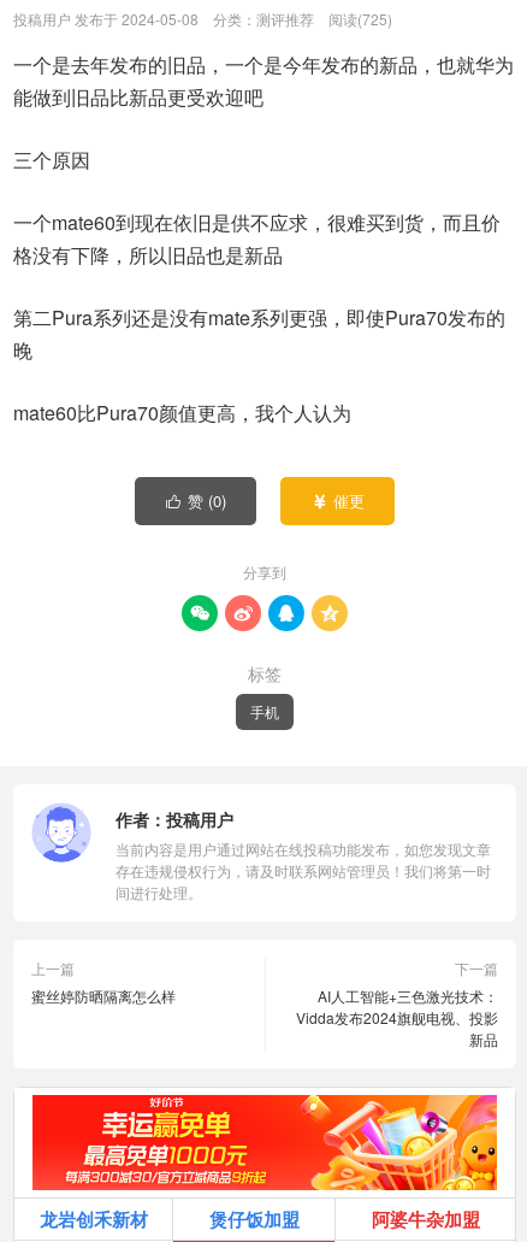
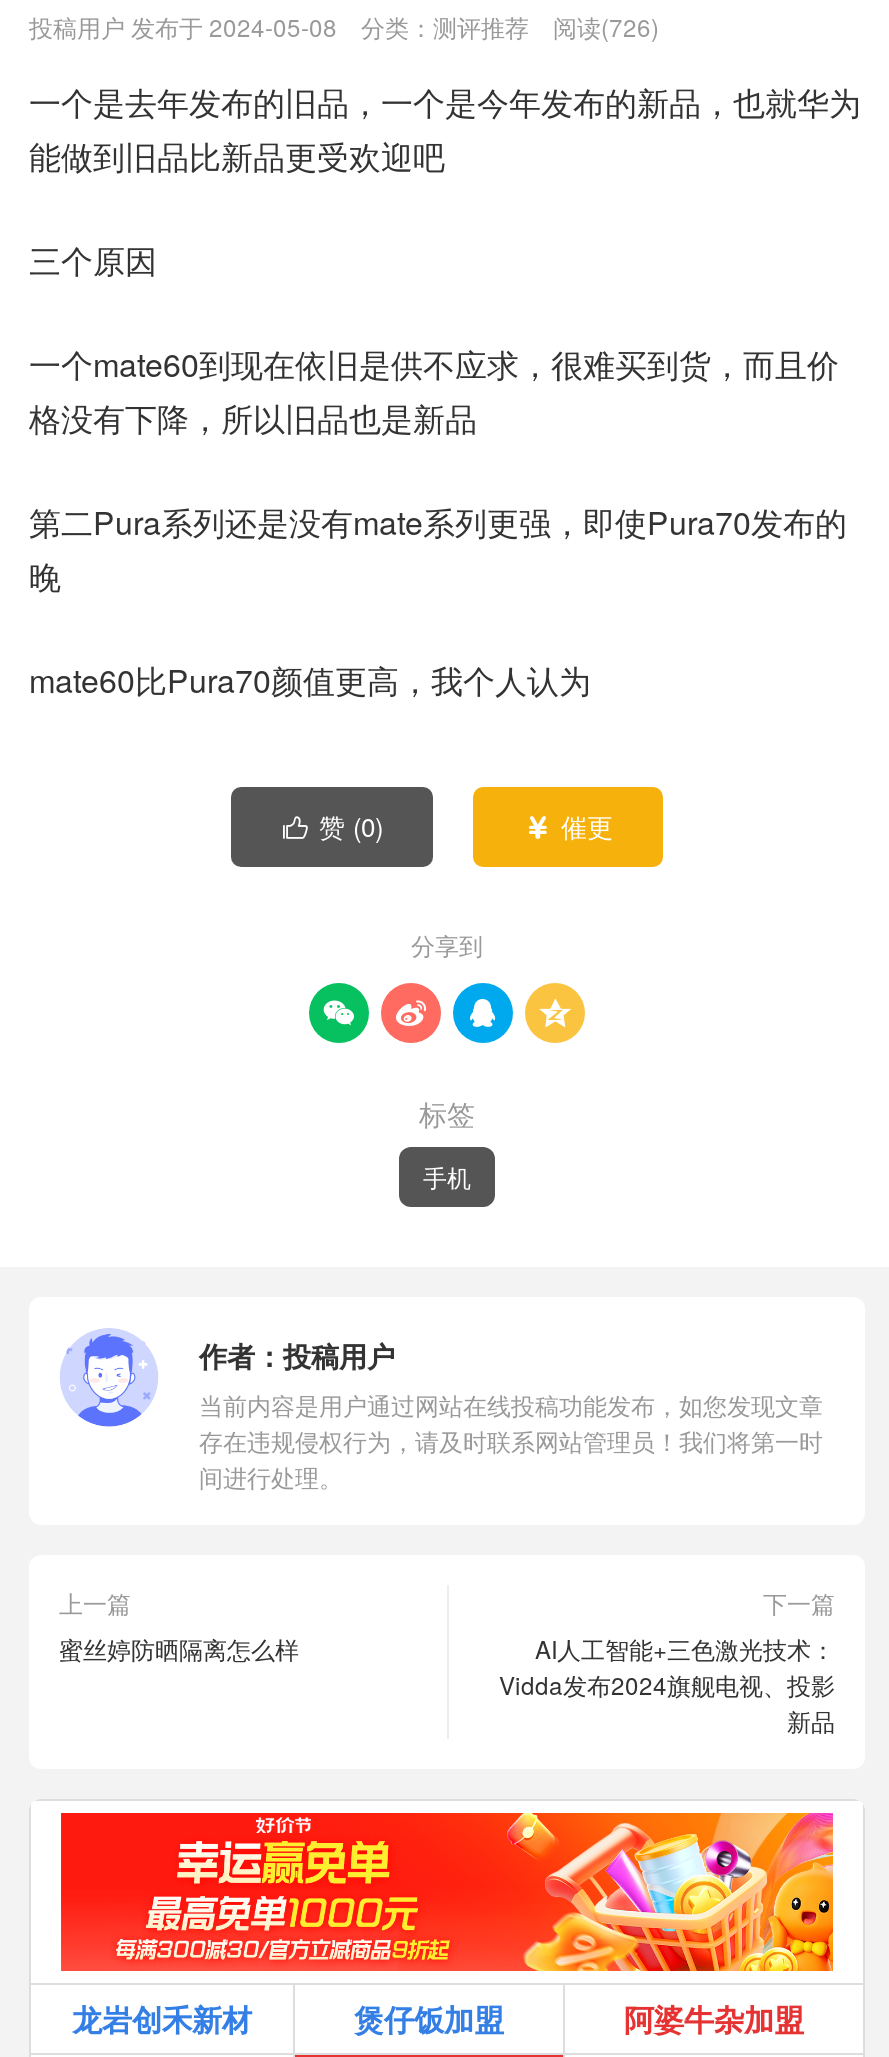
- 投稿用户发布于 2024-05-08 分类：测评推荐 阅读(725)
+ 投稿用户发布于 2024-05-08 分类：测评推荐 阅读(726)
